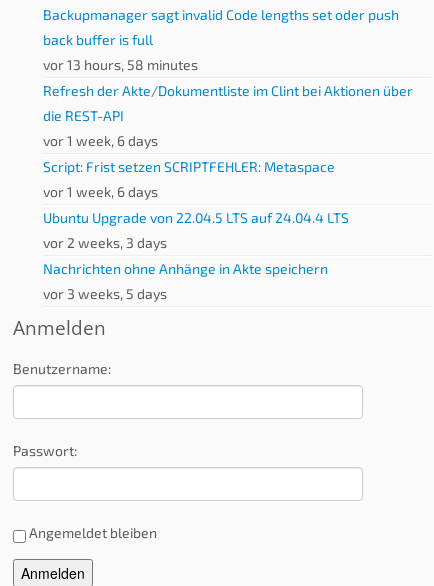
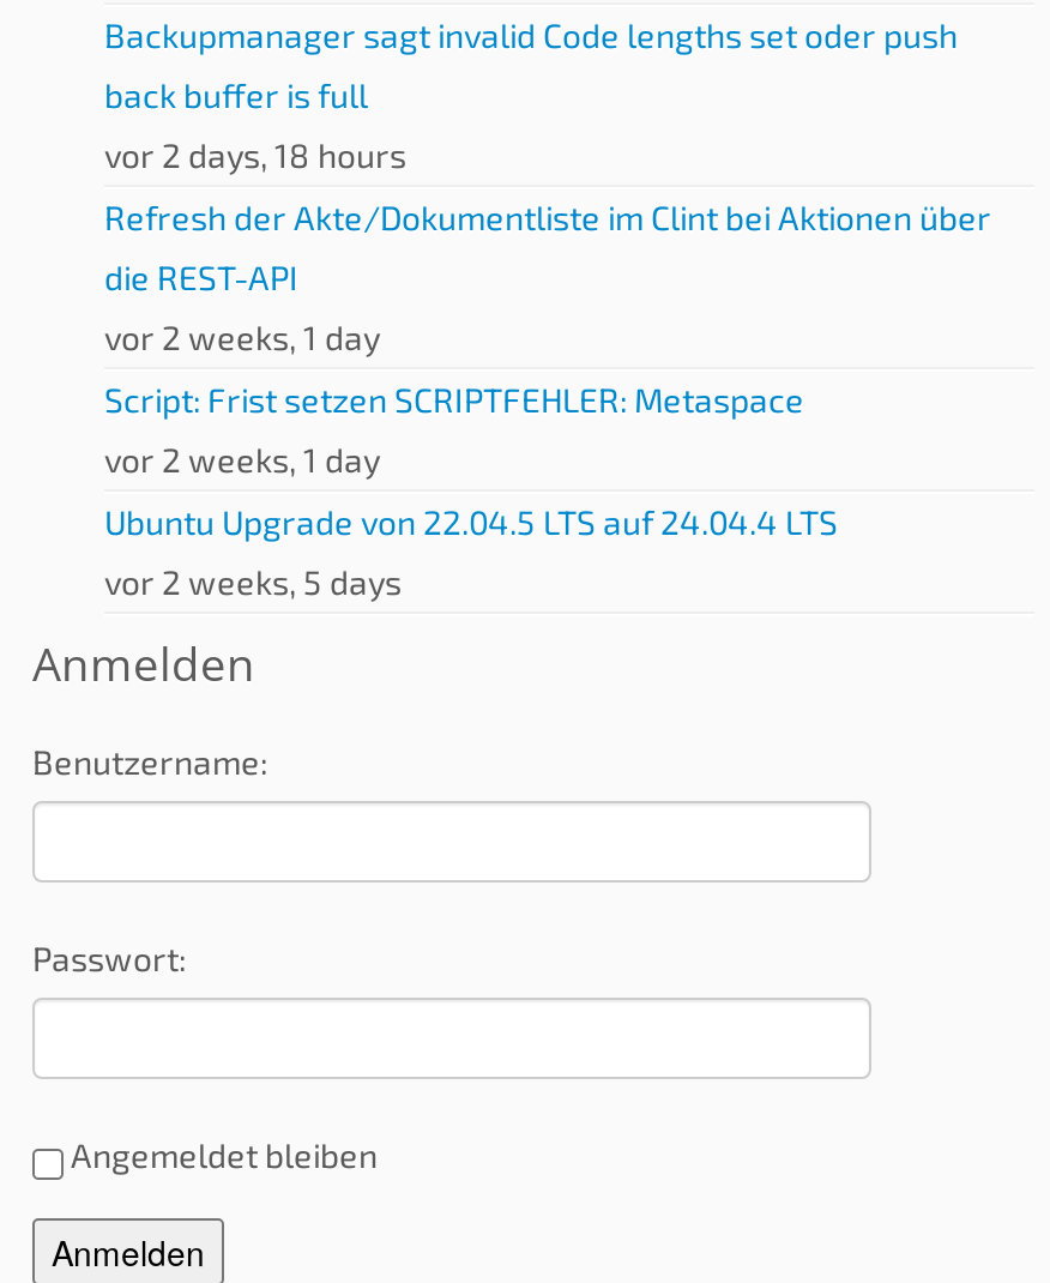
- vor 13 hours, 58 minutes
+ vor 2 days, 18 hours

- vor 1 week, 6 days
+ vor 2 weeks, 1 day

- vor 1 week, 6 days
+ vor 2 weeks, 1 day

- vor 2 weeks, 3 days
- Nachrichten ohne Anhänge in Akte speichern
- vor 3 weeks, 5 days
+ vor 2 weeks, 5 days
